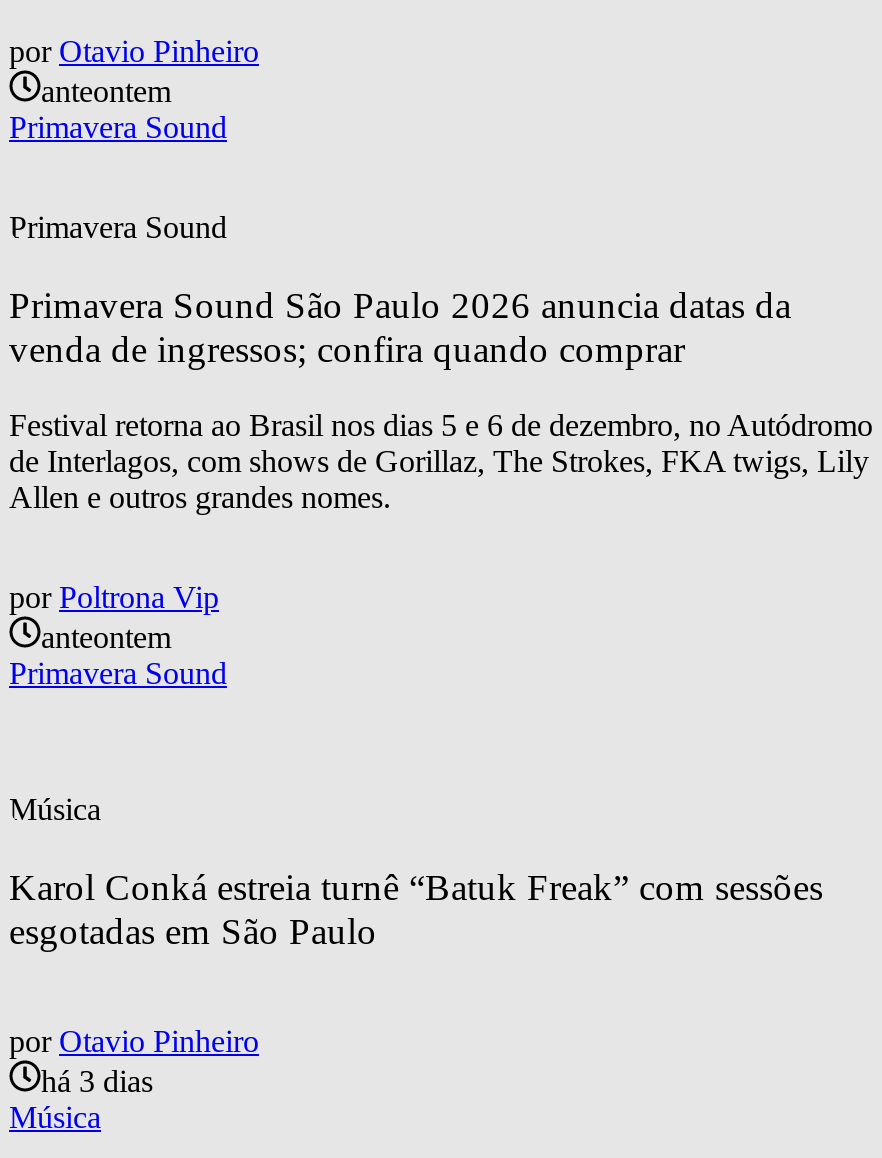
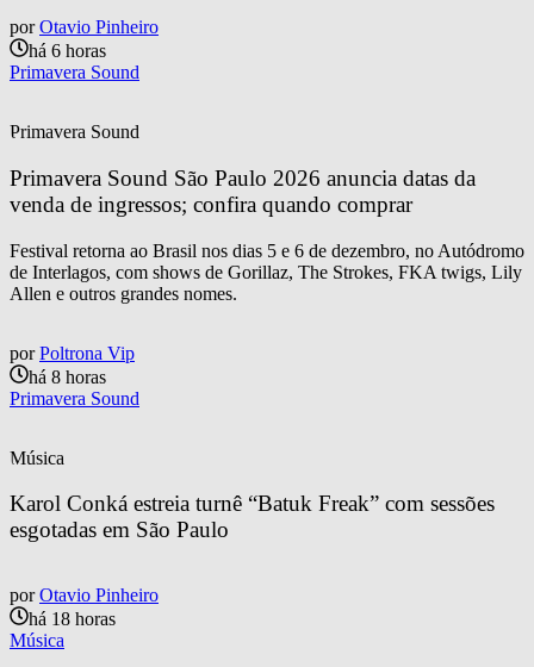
- anteontem
+ há 6 horas

- anteontem
+ há 8 horas

- há 3 dias
+ há 18 horas
